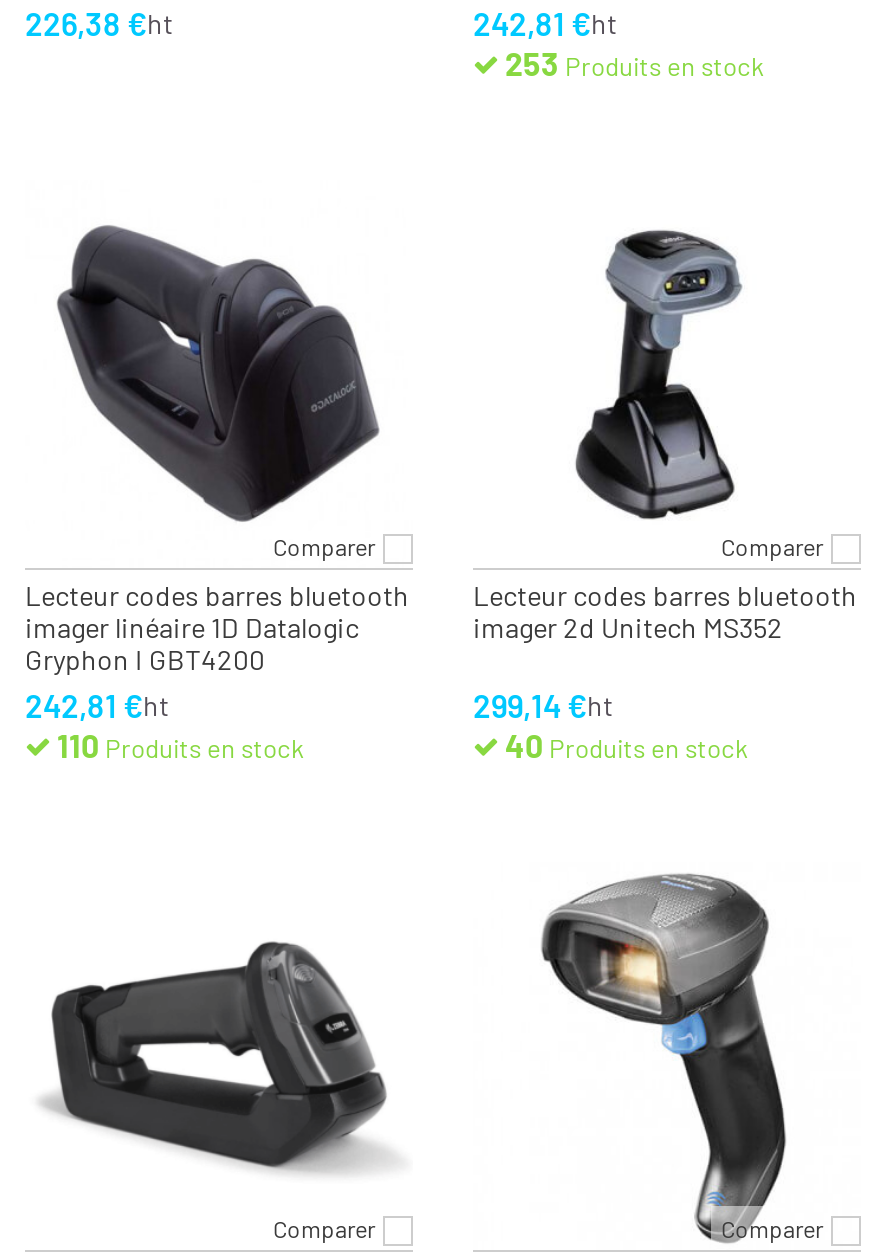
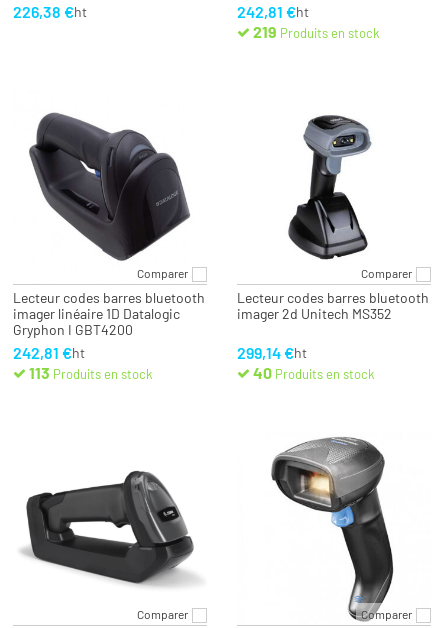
- 253 Produits en stock
+ 219 Produits en stock

- 110 Produits en stock
+ 113 Produits en stock
